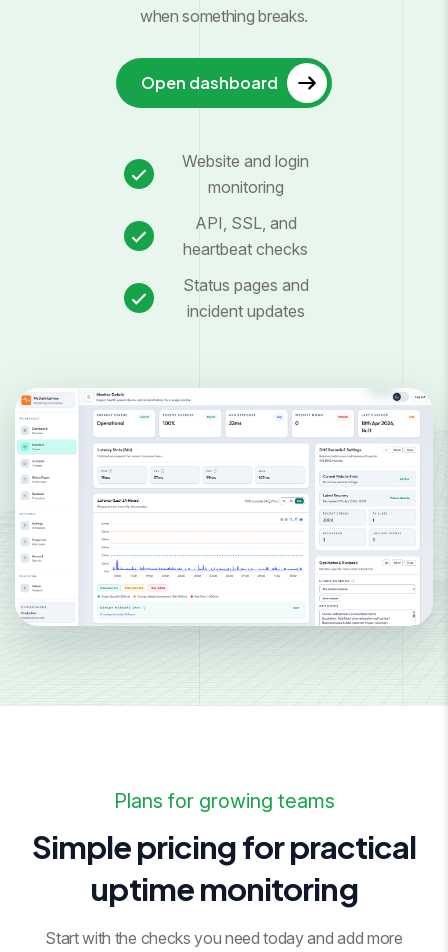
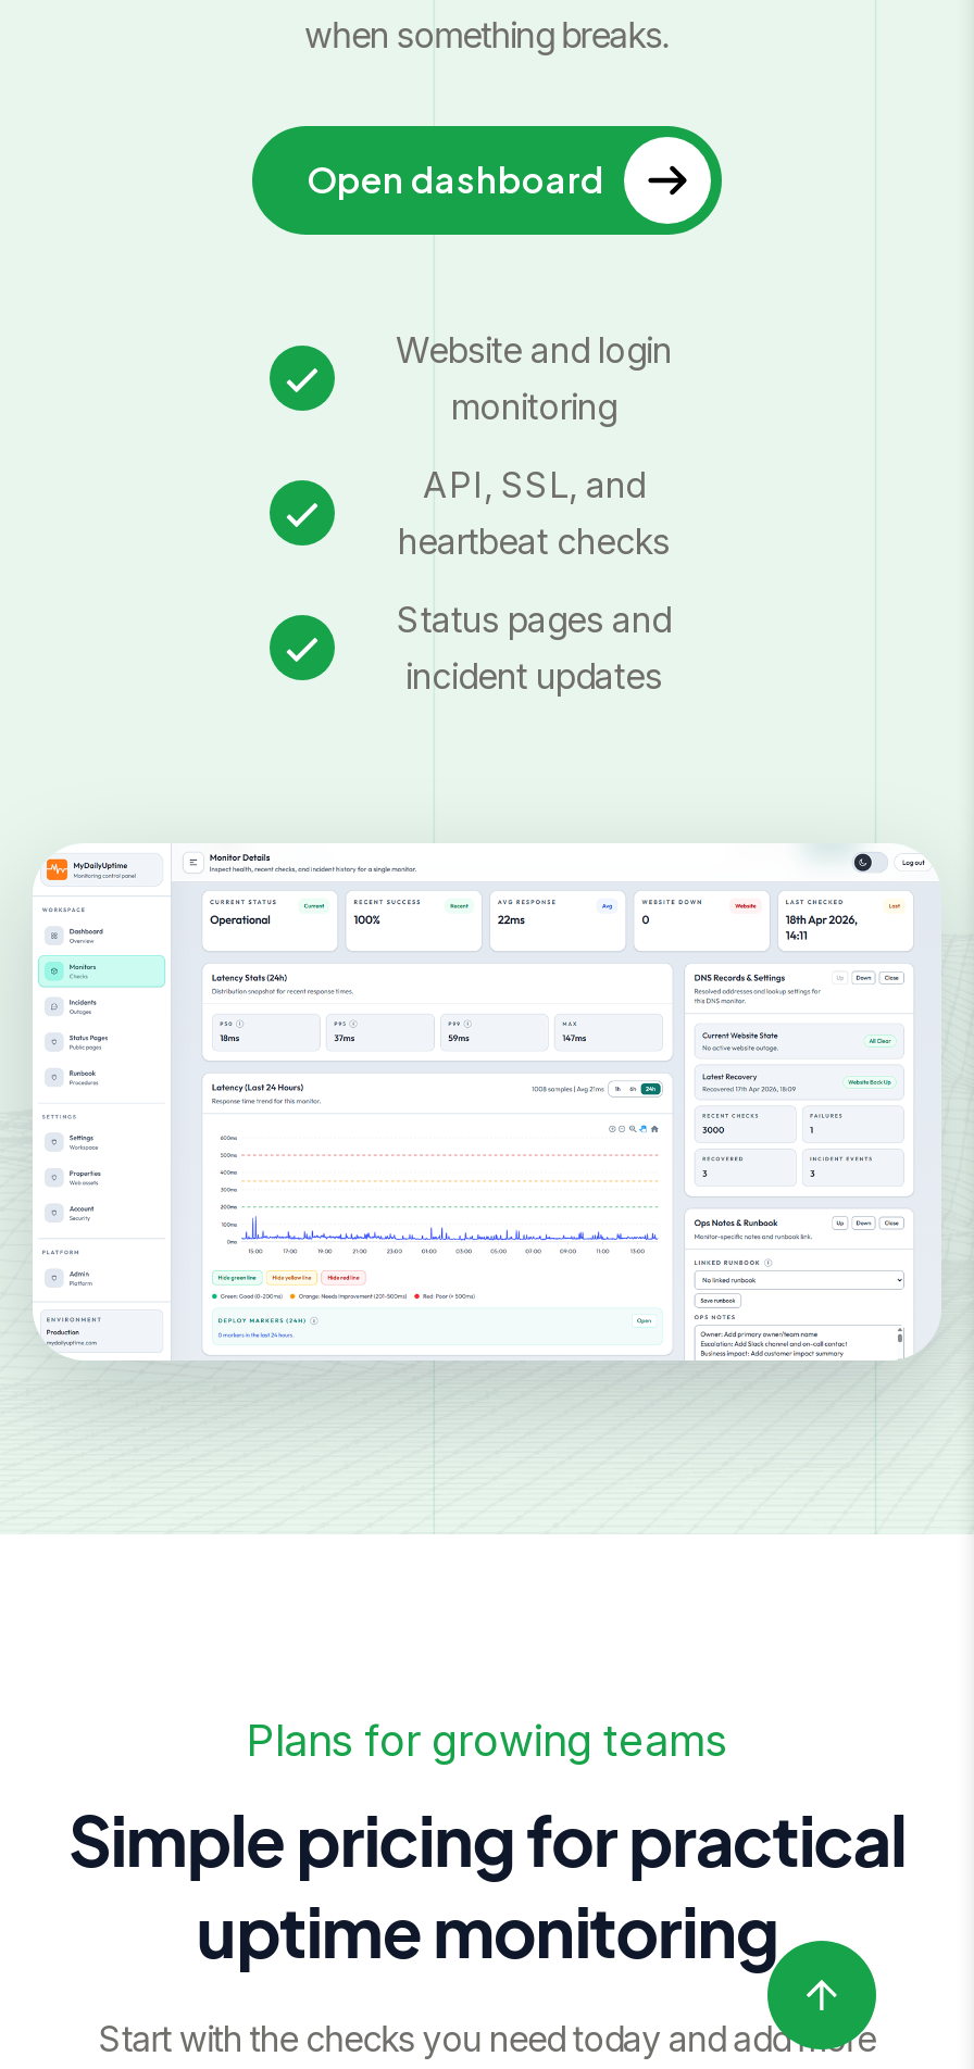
+ [image]
